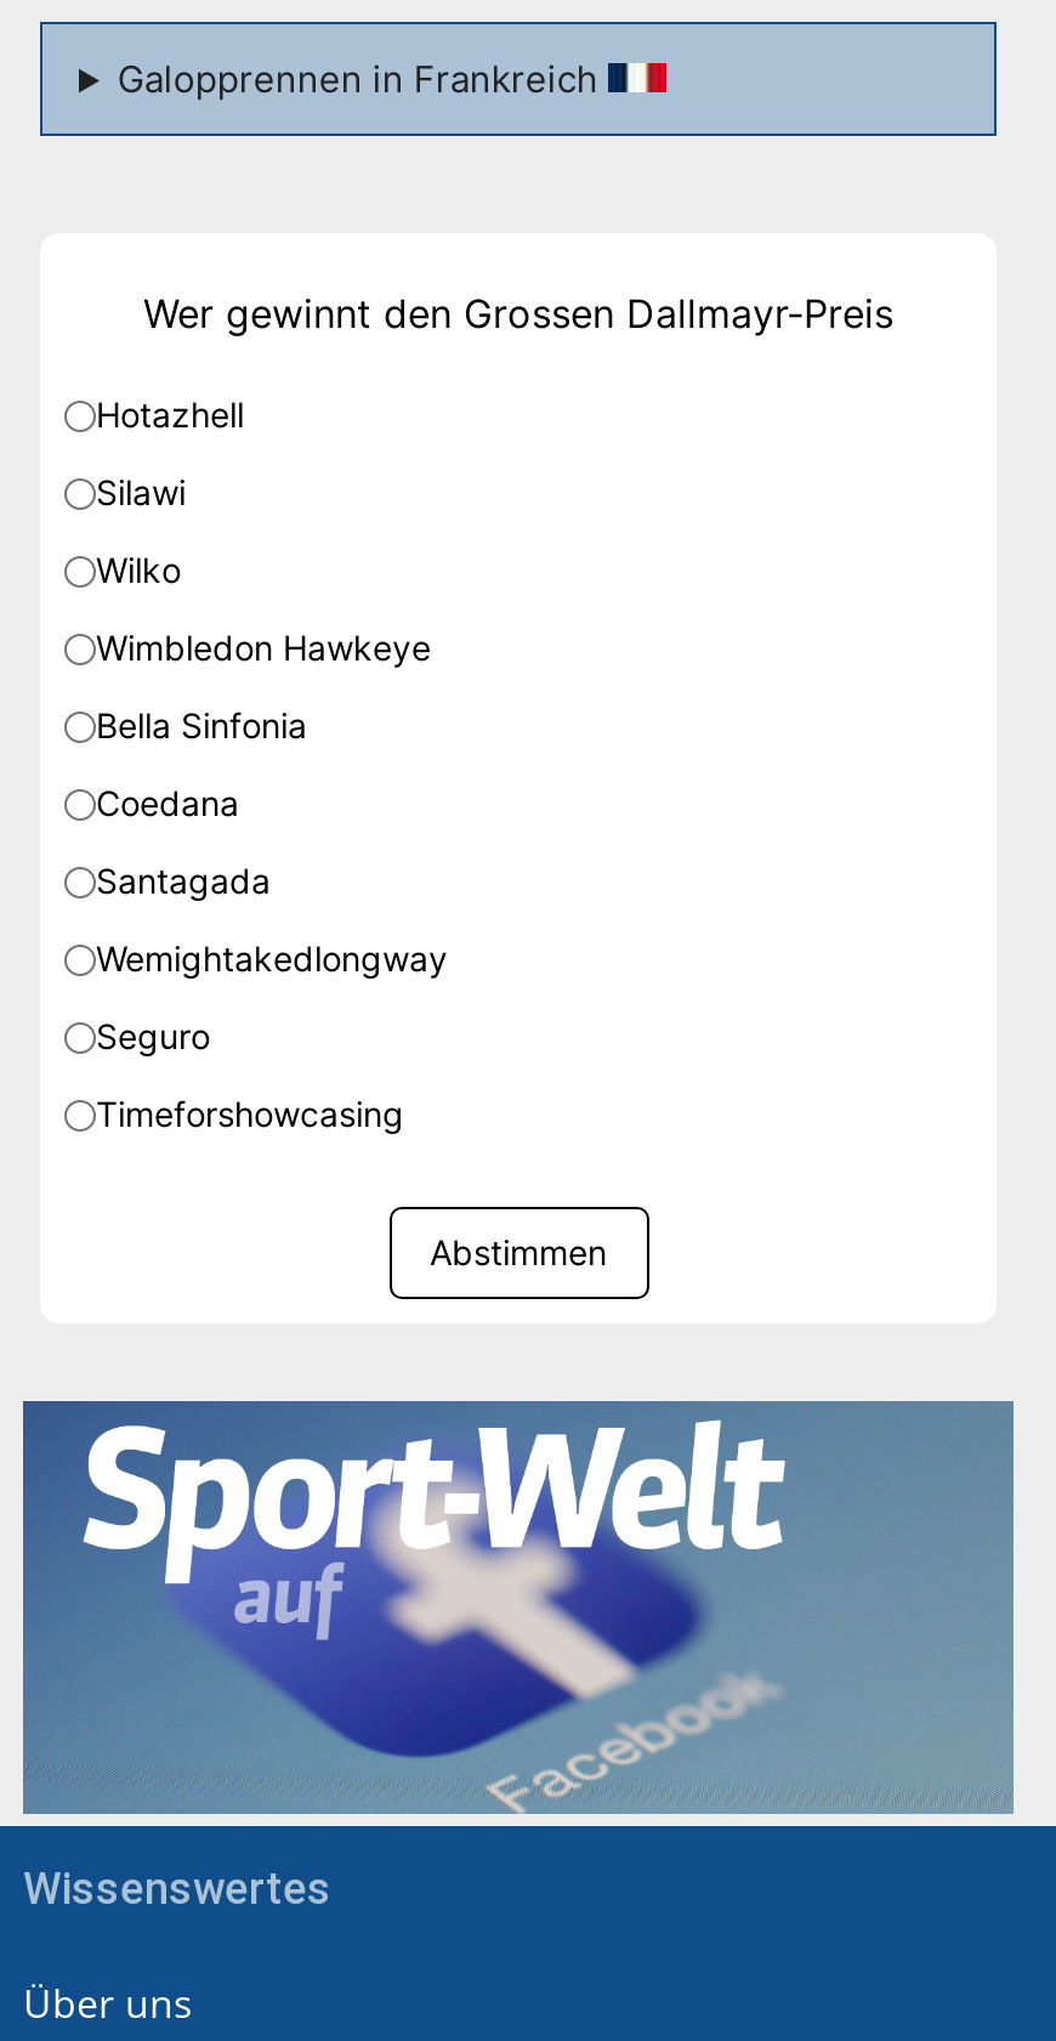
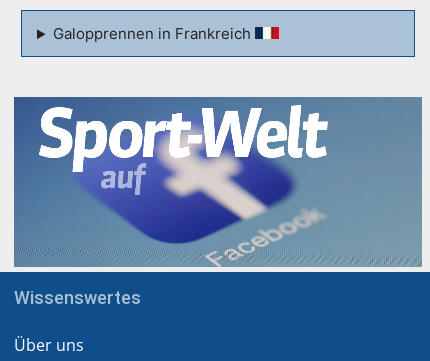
- Wer gewinnt den Grossen Dallmayr-Preis
- Hotazhell
- Silawi
- Wilko
- Wimbledon Hawkeye
- Bella Sinfonia
- Coedana
- Santagada
- Wemightakedlongway
- Seguro
- Timeforshowcasing
- Abstimmen
